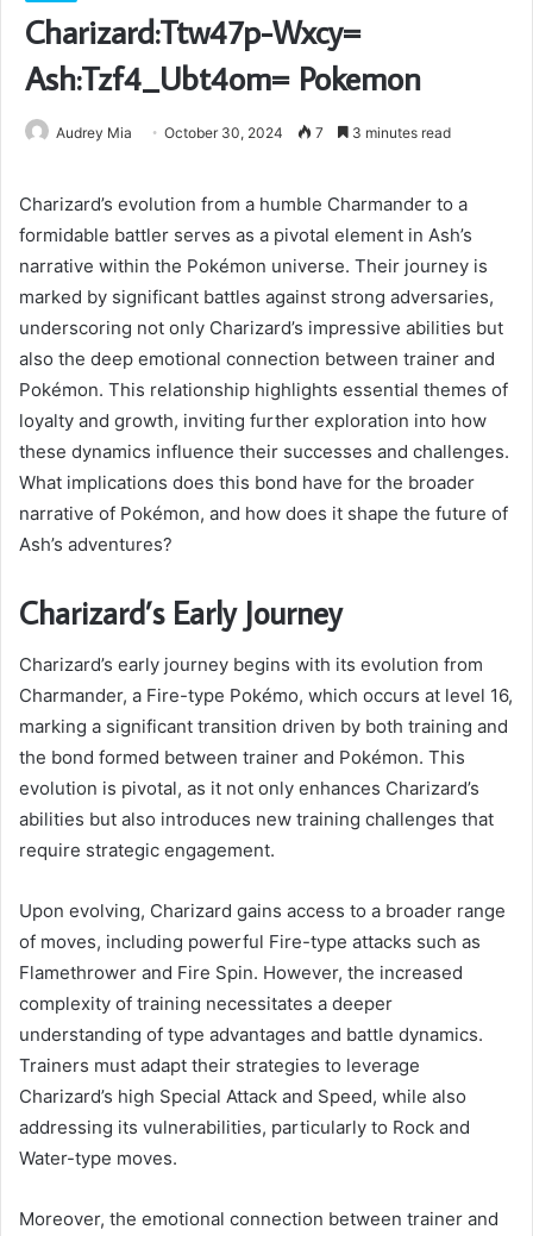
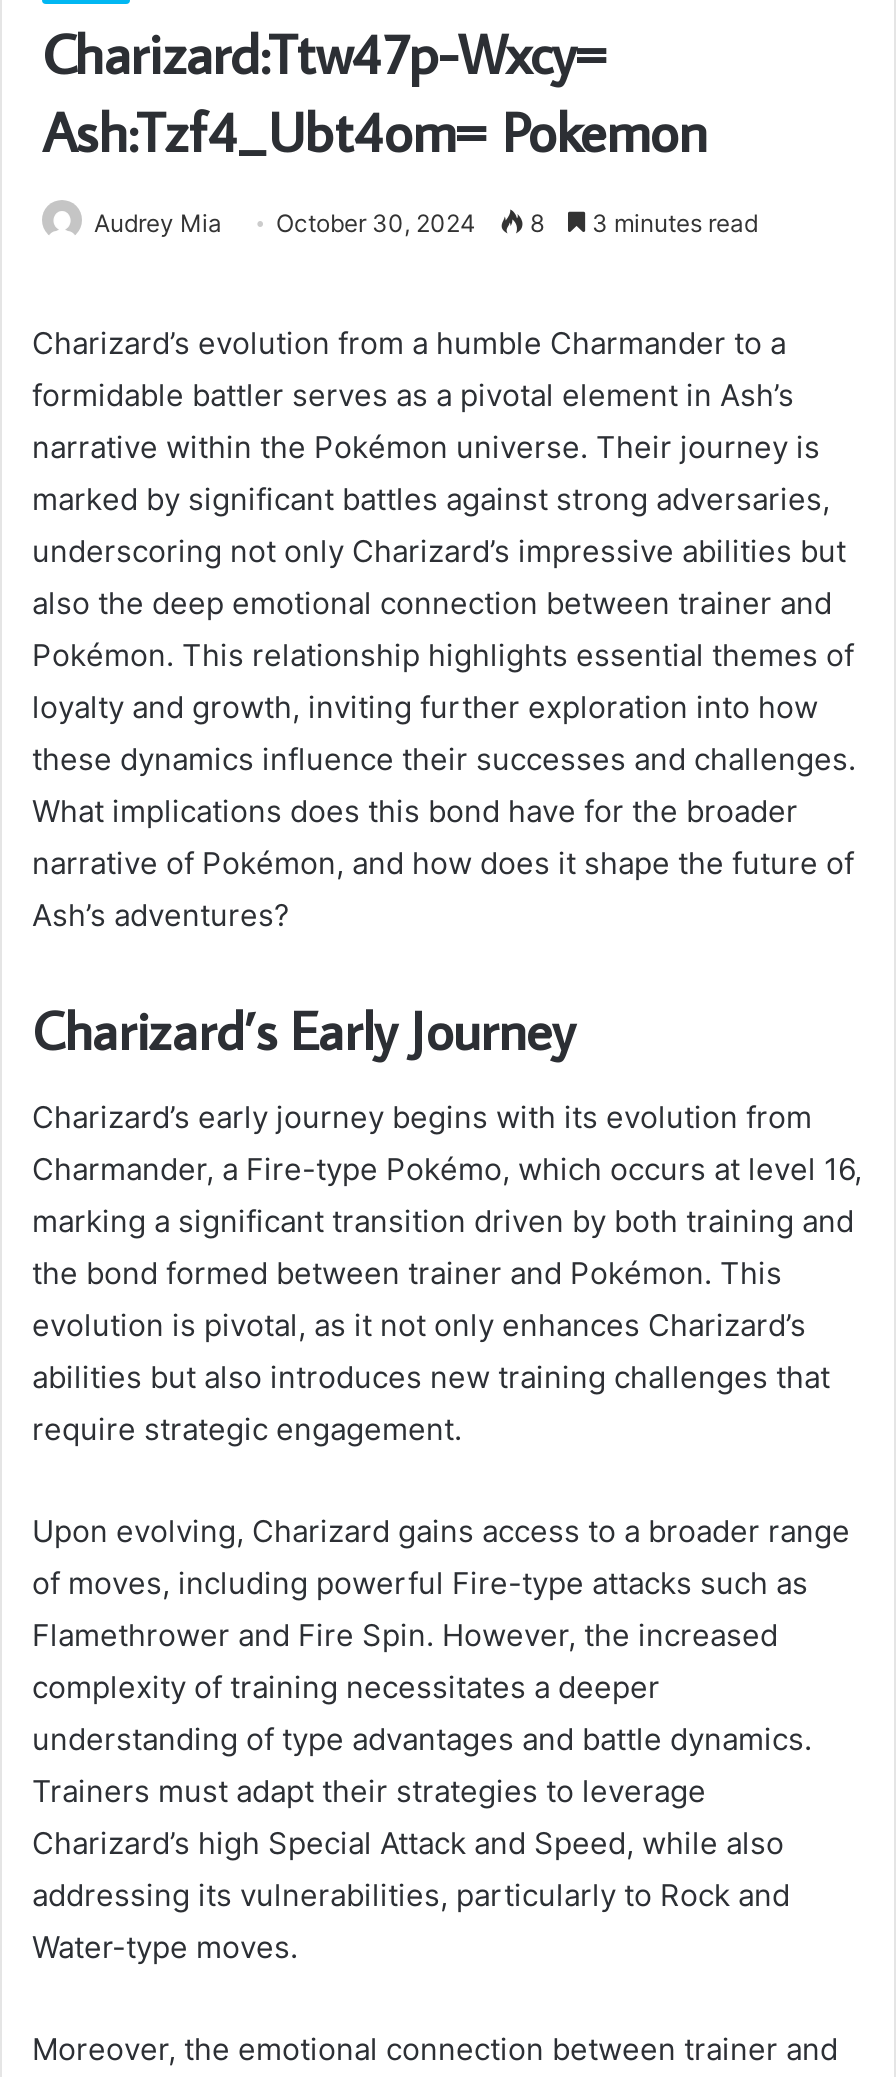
- Audrey Mia October 30, 2024 7 3 minutes read
+ Audrey Mia October 30, 2024 8 3 minutes read
